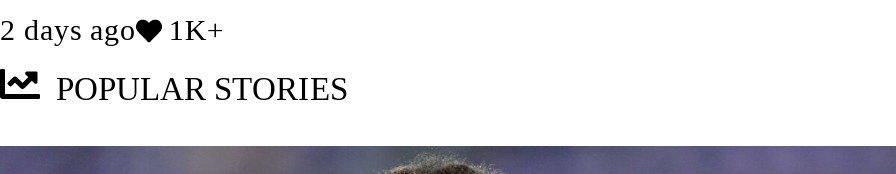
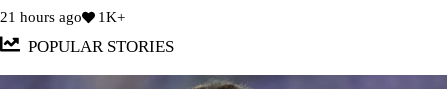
- 2 days ago 1K+
+ 21 hours ago 1K+
